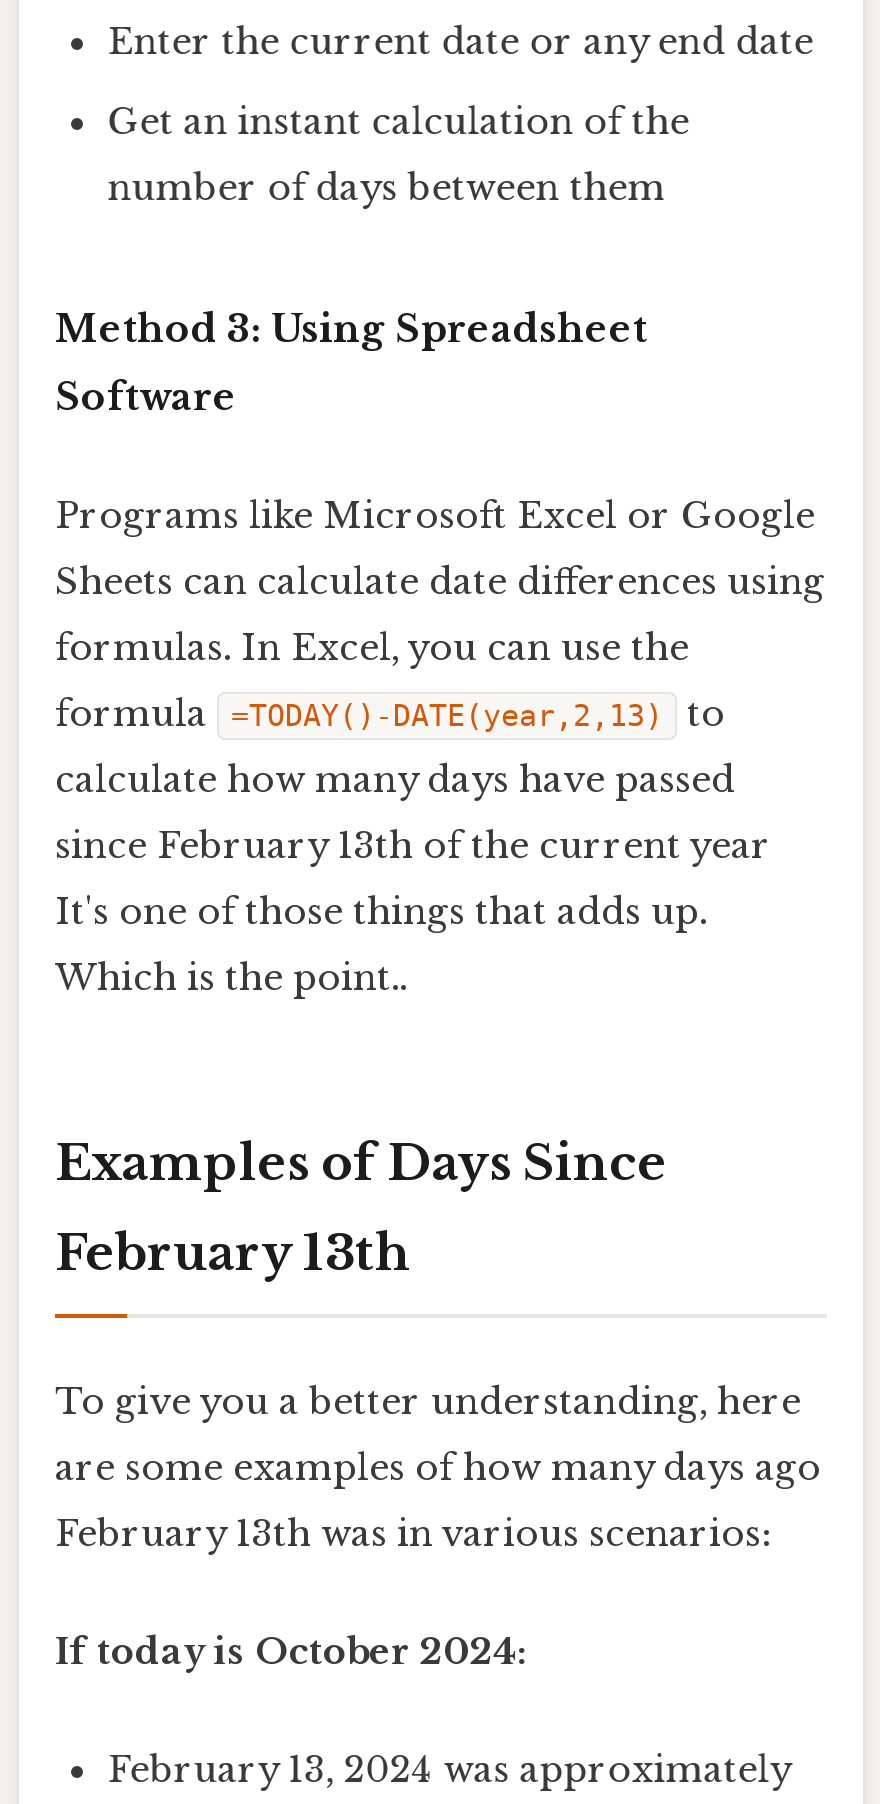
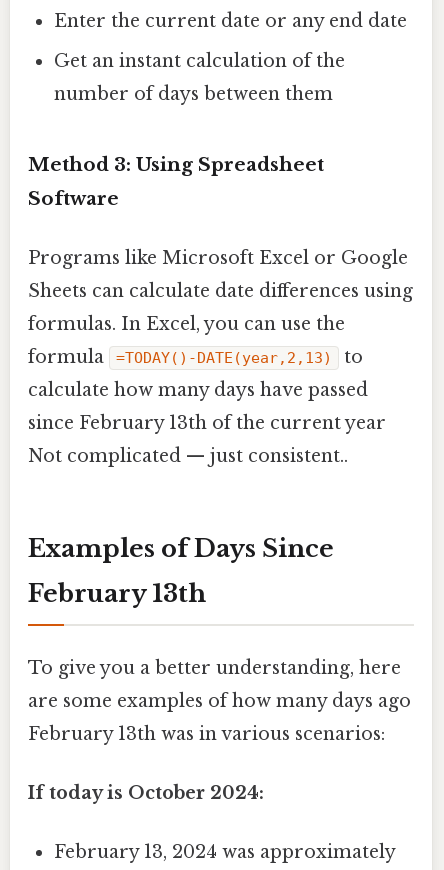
- It's one of those things that adds up.
- Which is the point..
+ Not complicated — just consistent..
